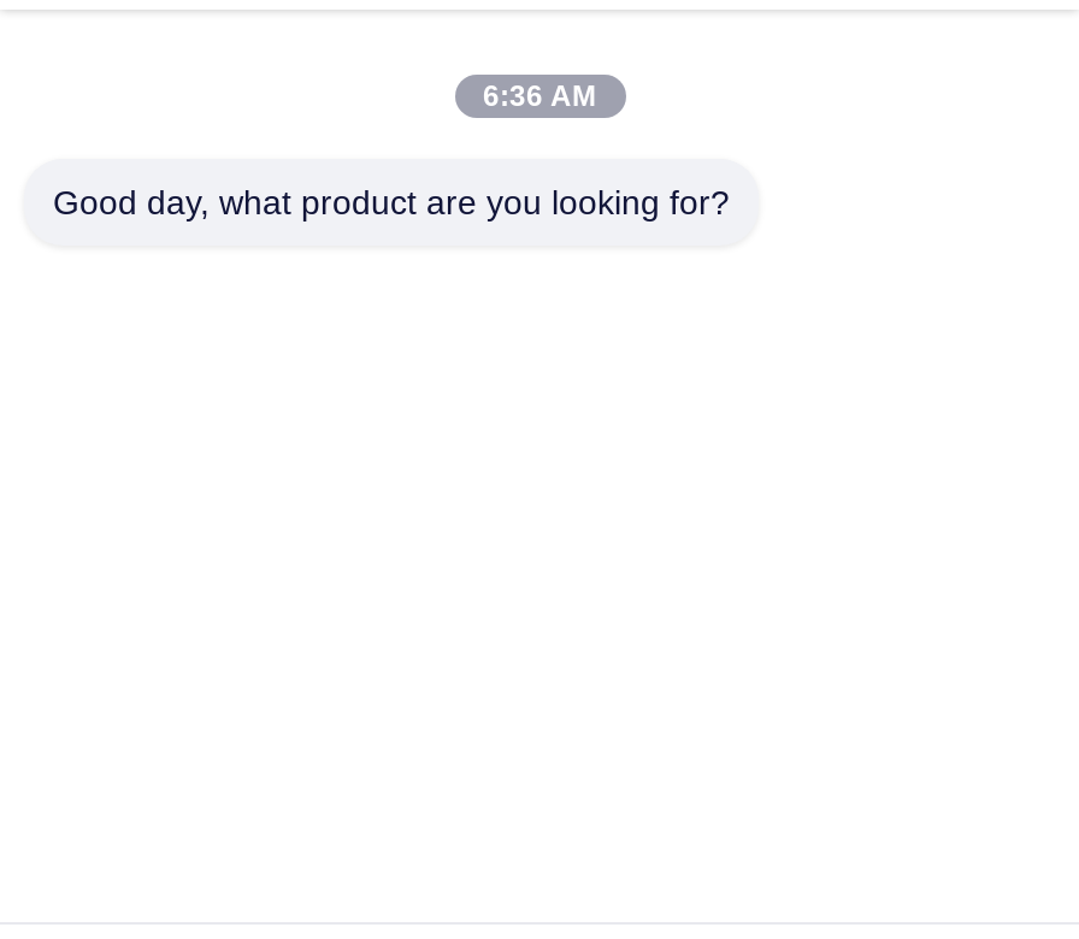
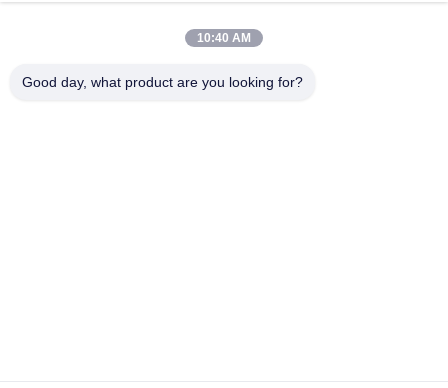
- 6:36 AM
+ 10:40 AM
